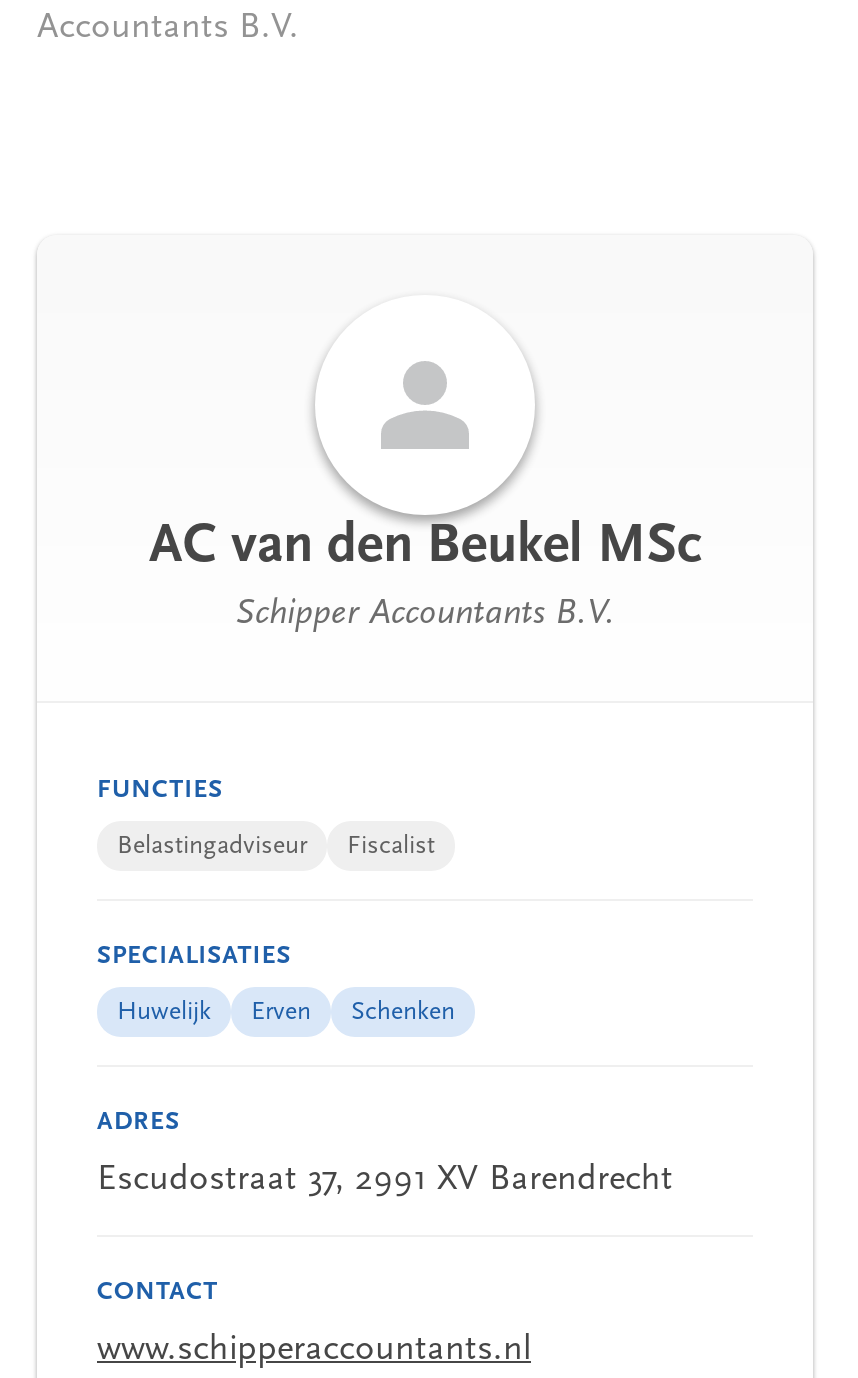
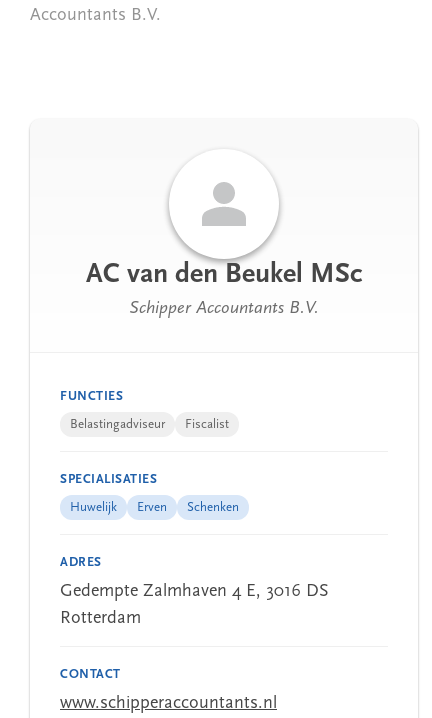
- Escudostraat 37, 2991 XV Barendrecht
+ Gedempte Zalmhaven 4 E, 3016 DS
+ Rotterdam
